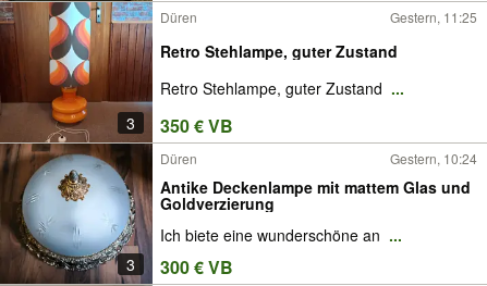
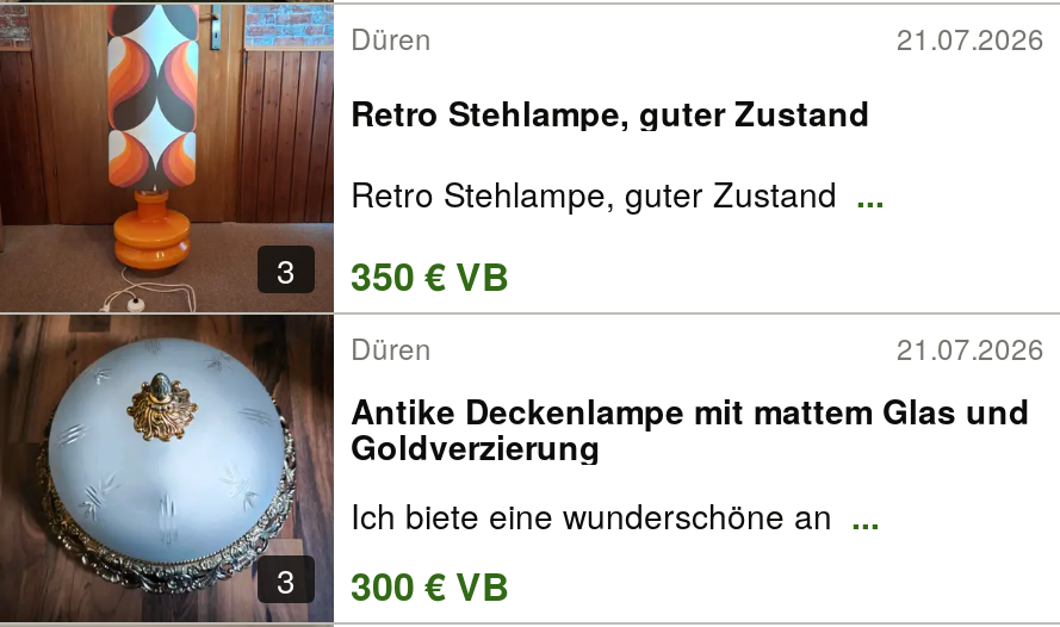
- Gestern, 11:25
+ 21.07.2026

- Gestern, 10:24
+ 21.07.2026
